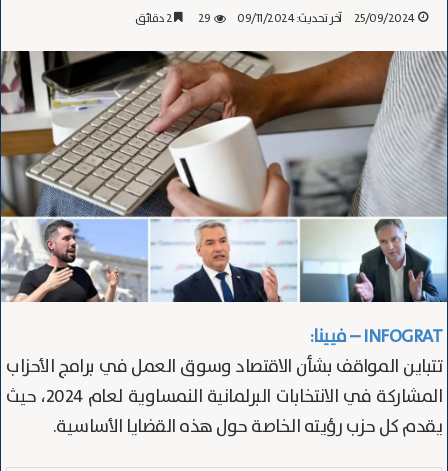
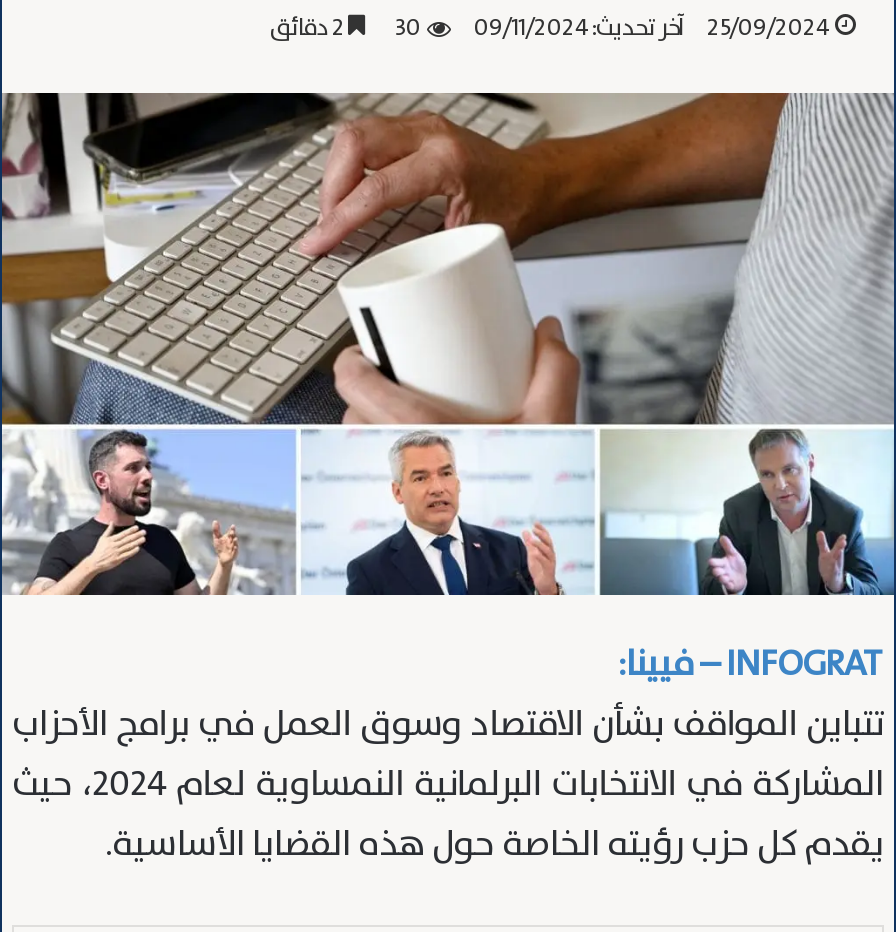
- 29
+ 30
